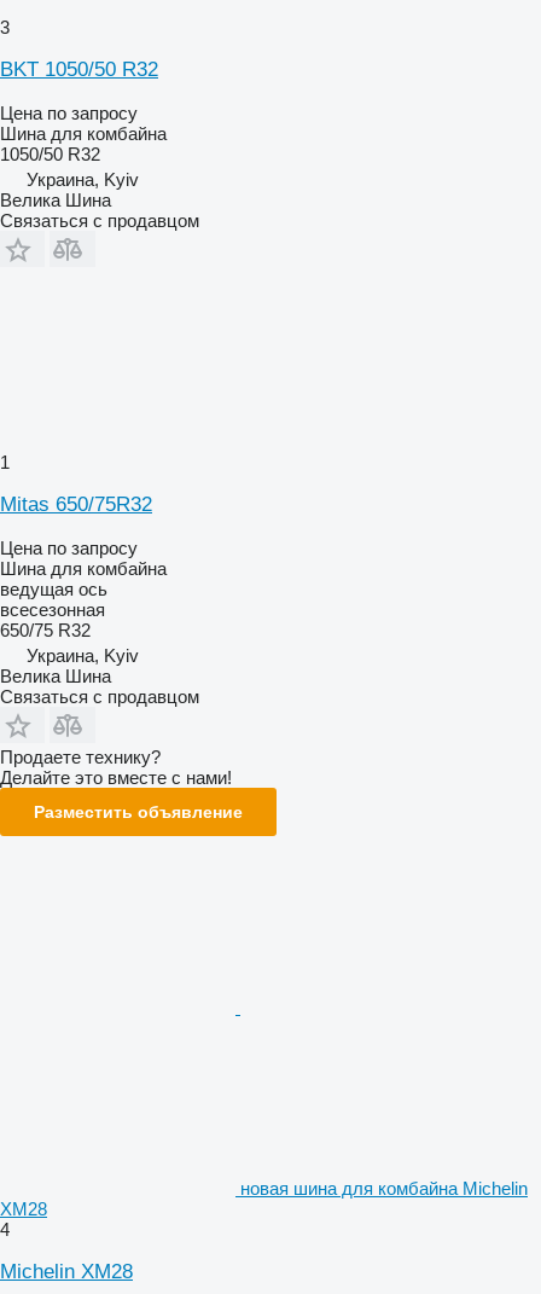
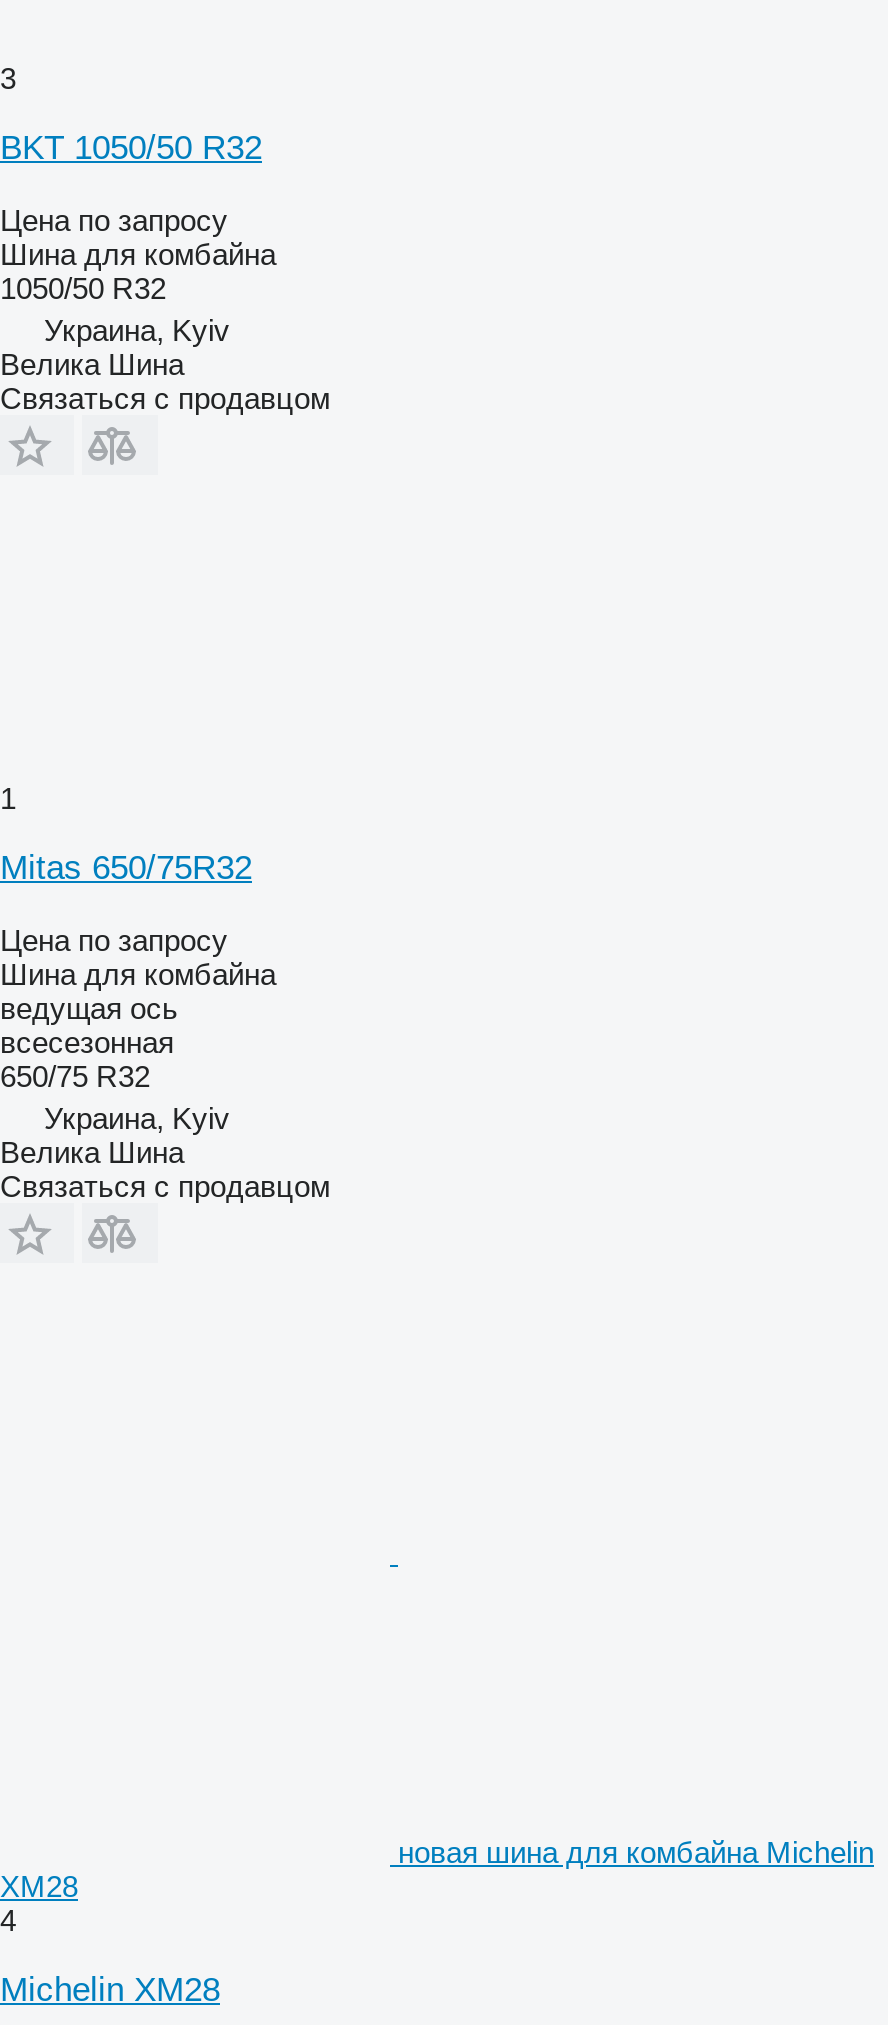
- Продаете технику?
- Делайте это вместе с нами!
- Разместить объявление
